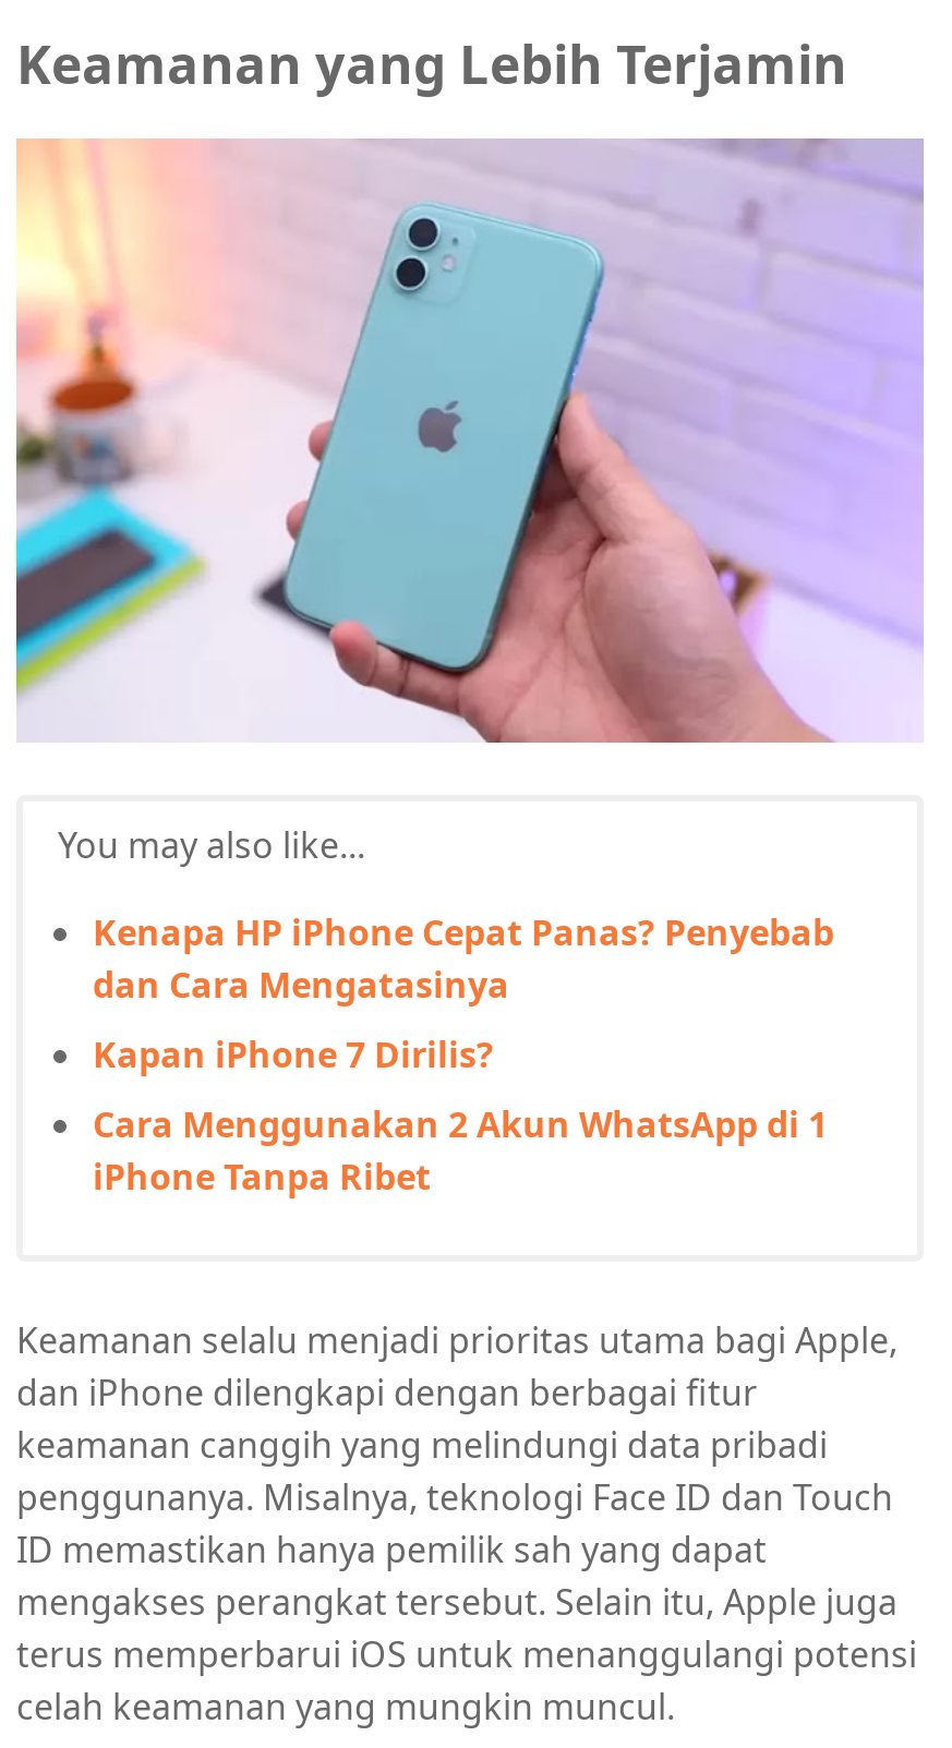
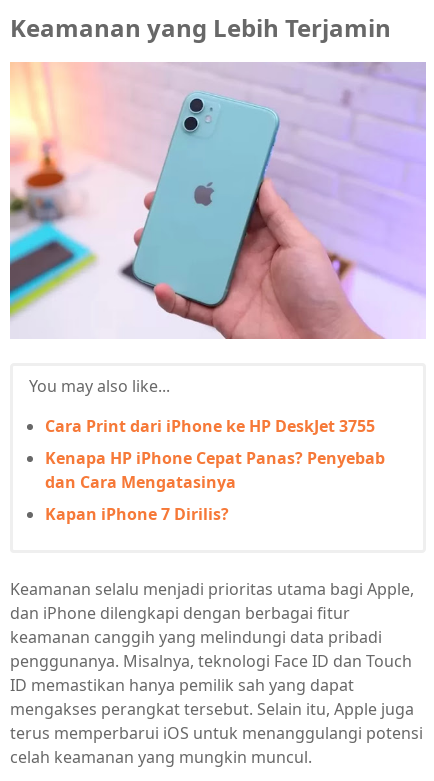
+ Cara Print dari iPhone ke HP DeskJet 3755

moved down: Kenapa HP iPhone Cepat Panas? Penyebab | dan Cara Mengatasinya | Kapan iPhone 7 Dirilis?

- Cara Menggunakan 2 Akun WhatsApp di 1
- iPhone Tanpa Ribet
